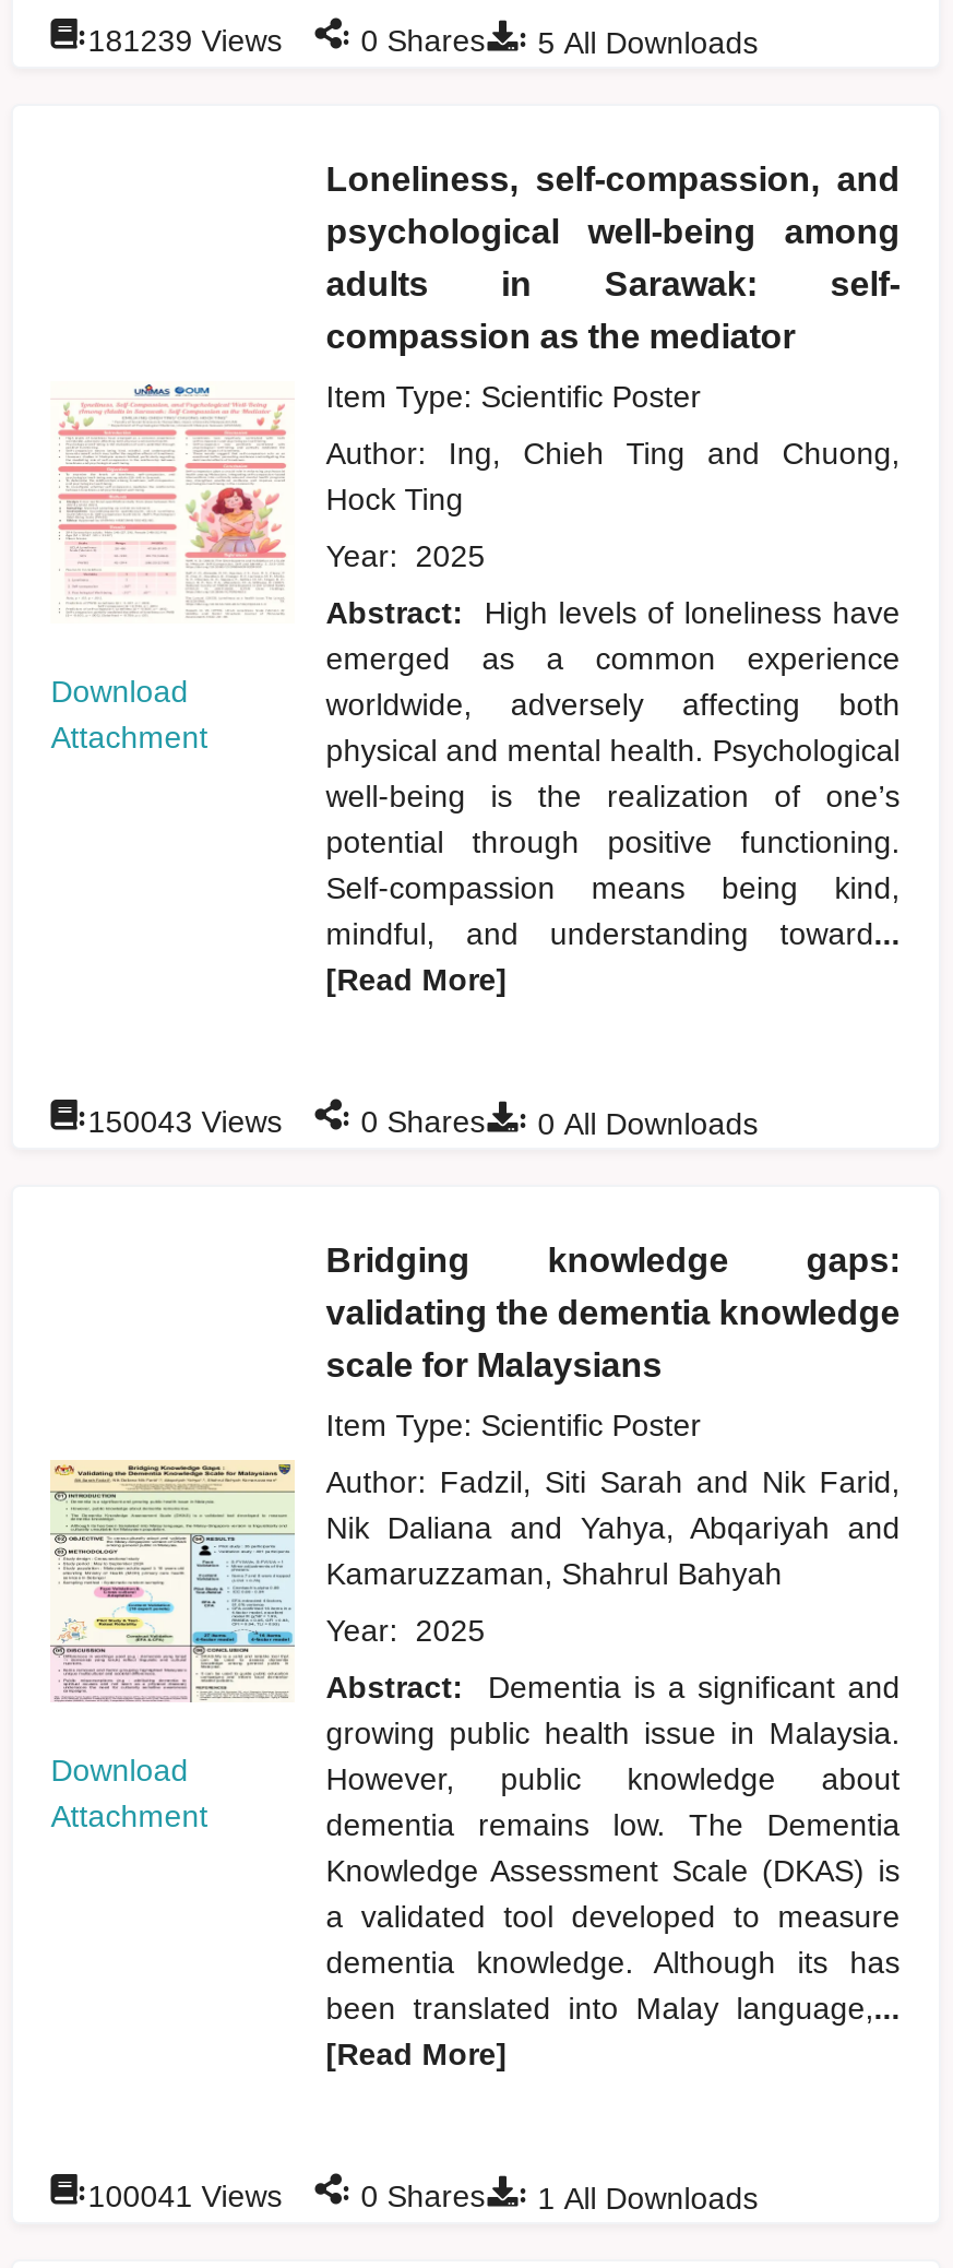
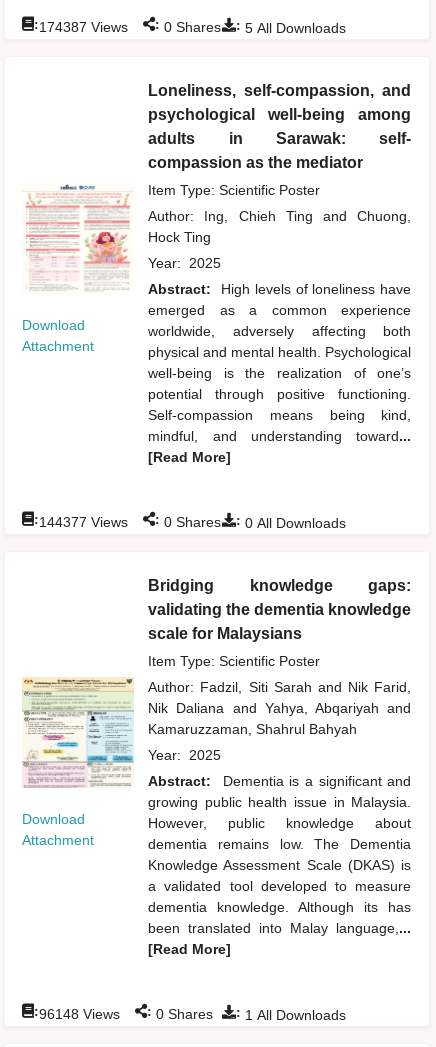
- :181239 Views : 0 Shares : 5 All Downloads
+ :174387 Views : 0 Shares : 5 All Downloads

- :150043 Views : 0 Shares : 0 All Downloads
+ :144377 Views : 0 Shares : 0 All Downloads

- :100041 Views : 0 Shares : 1 All Downloads
+ :96148 Views : 0 Shares : 1 All Downloads
